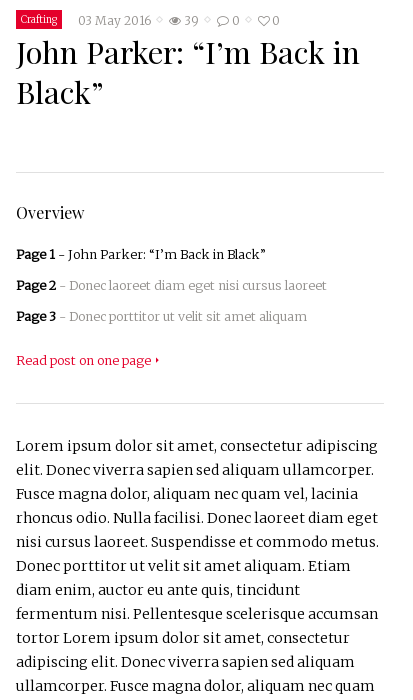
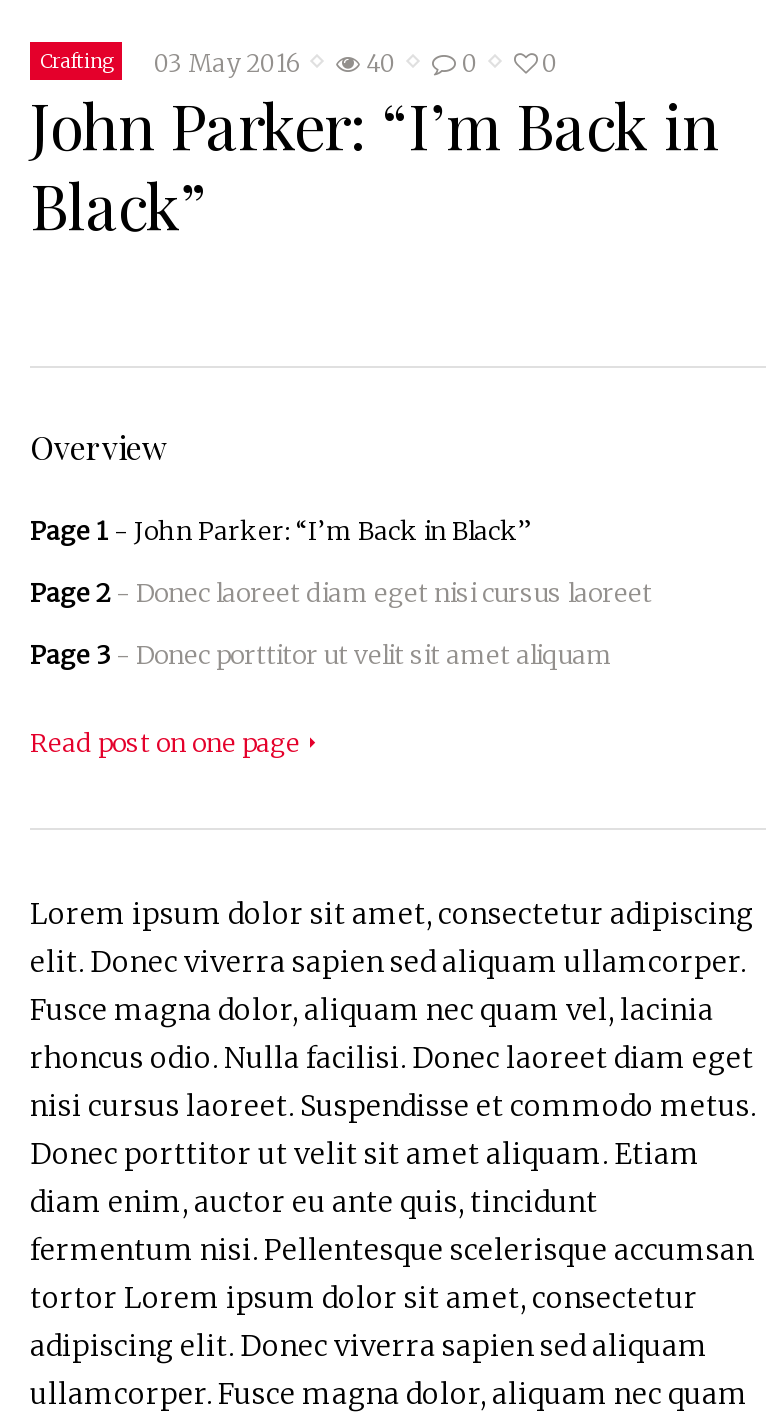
- Crafting 03 May 2016 39
+ Crafting 03 May 2016 40
